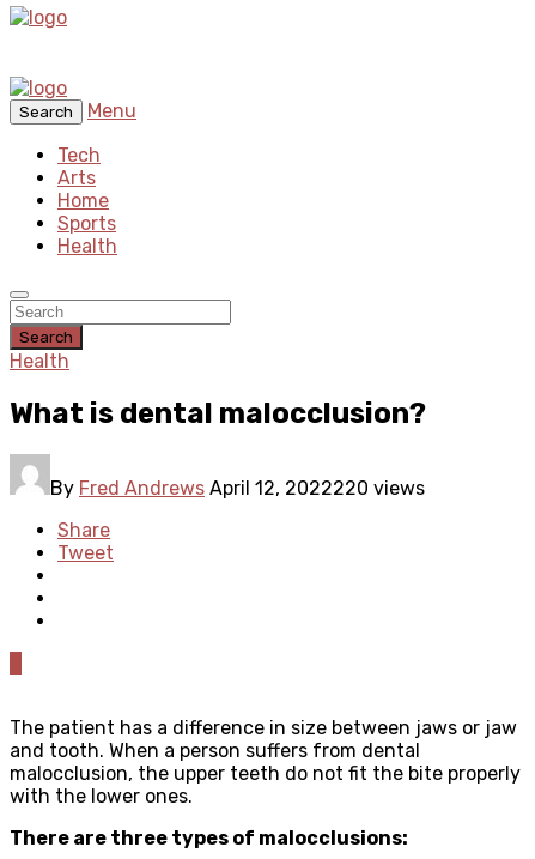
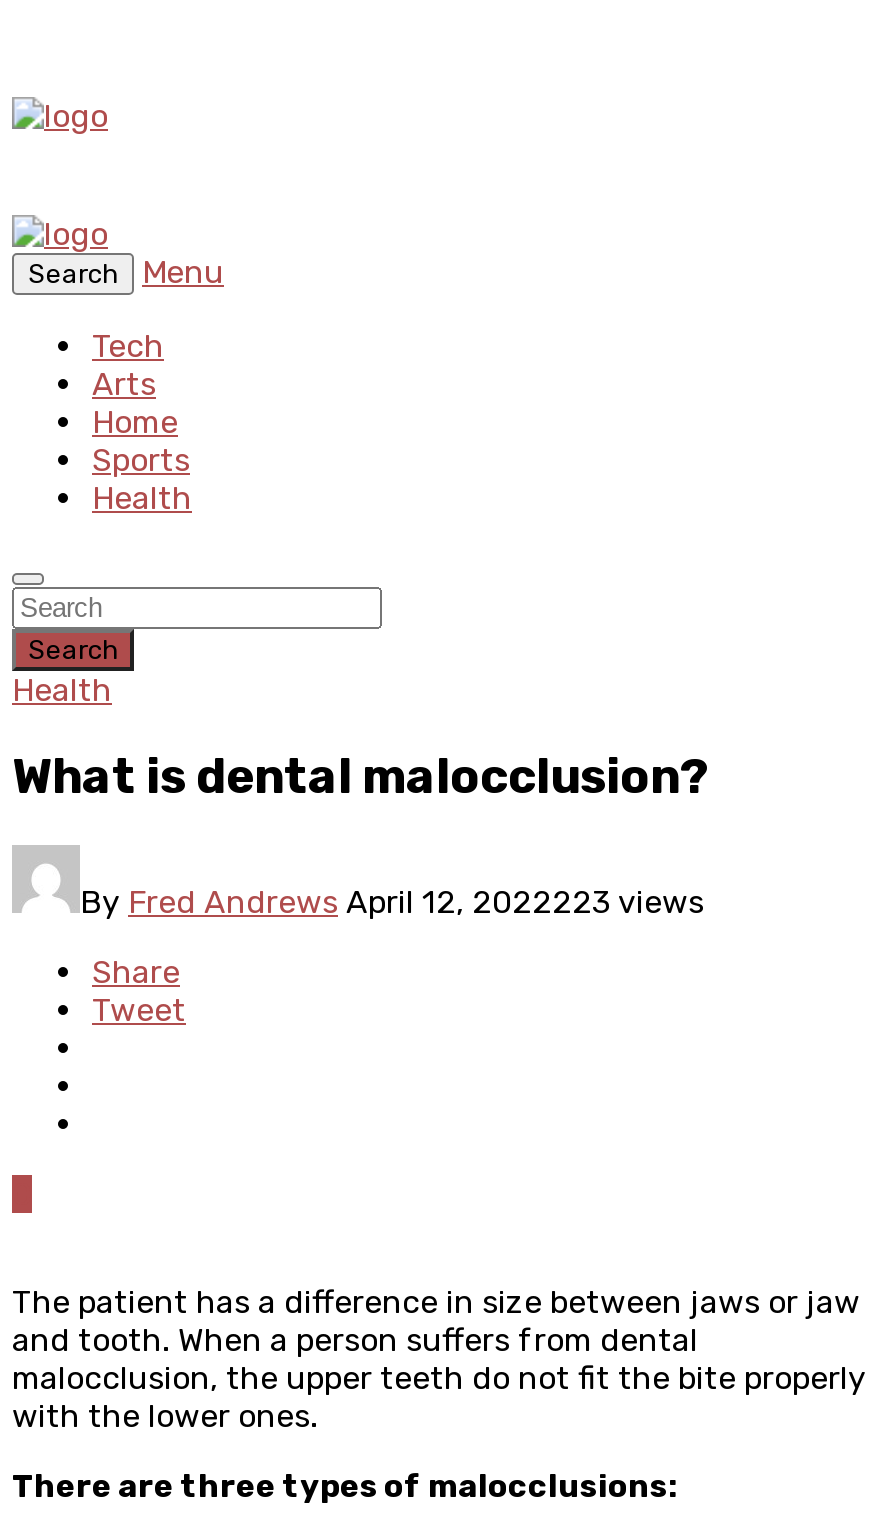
- By Fred Andrews April 12, 2022220 views
+ By Fred Andrews April 12, 2022223 views
